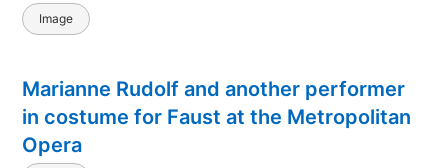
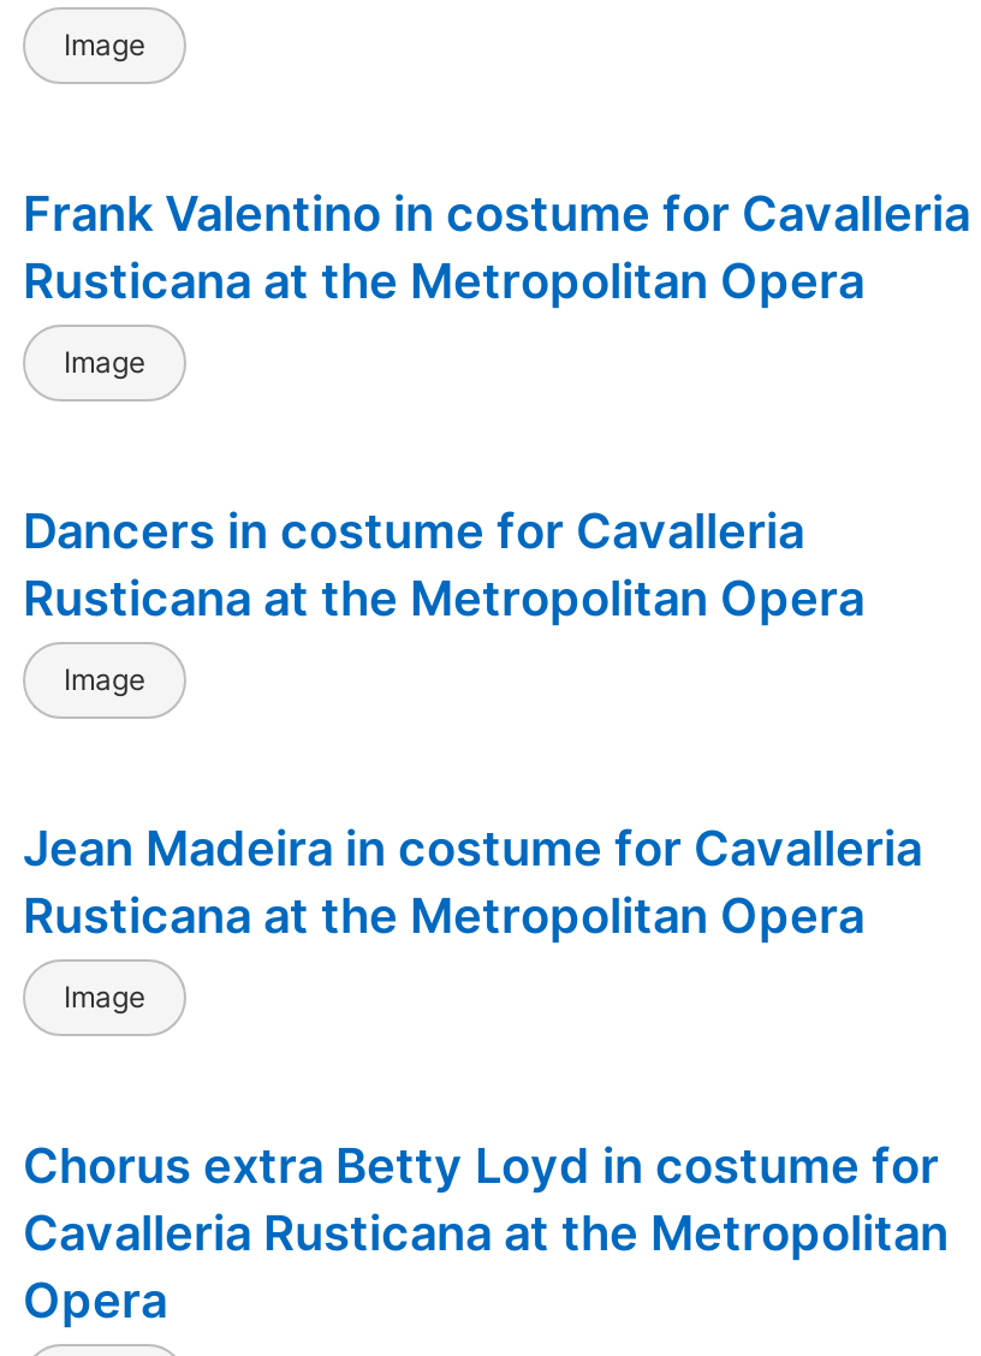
- Marianne Rudolf and another performer
- in costume for Faust at the Metropolitan
+ Frank Valentino in costume for Cavalleria
+ Rusticana at the Metropolitan Opera
+ Image
+ Dancers in costume for Cavalleria
+ Rusticana at the Metropolitan Opera
+ Image
+ Jean Madeira in costume for Cavalleria
+ Rusticana at the Metropolitan Opera
+ Image
+ Chorus extra Betty Loyd in costume for
+ Cavalleria Rusticana at the Metropolitan
